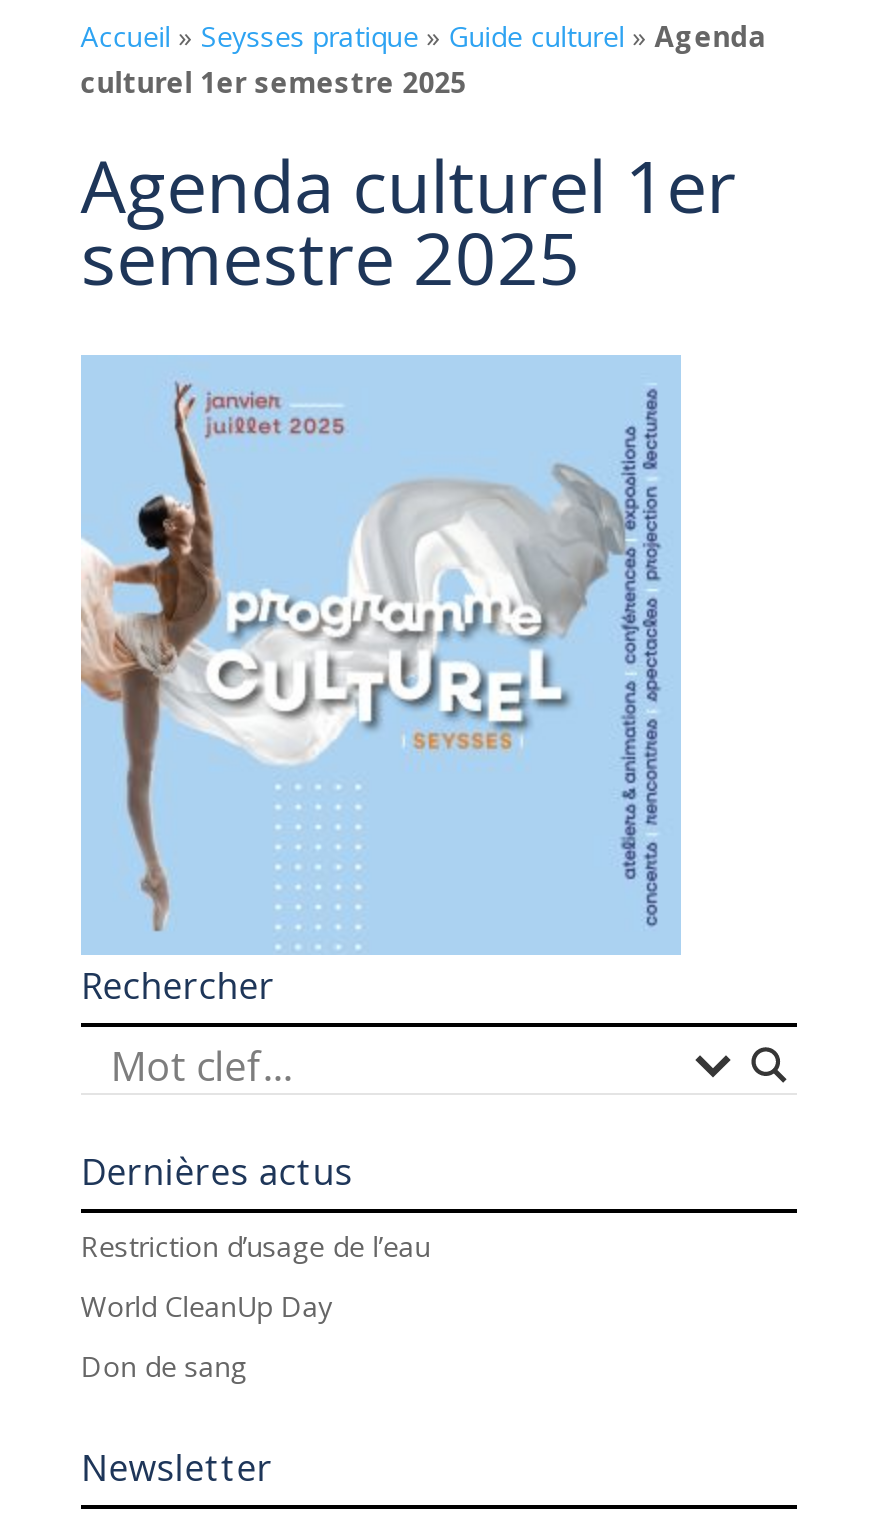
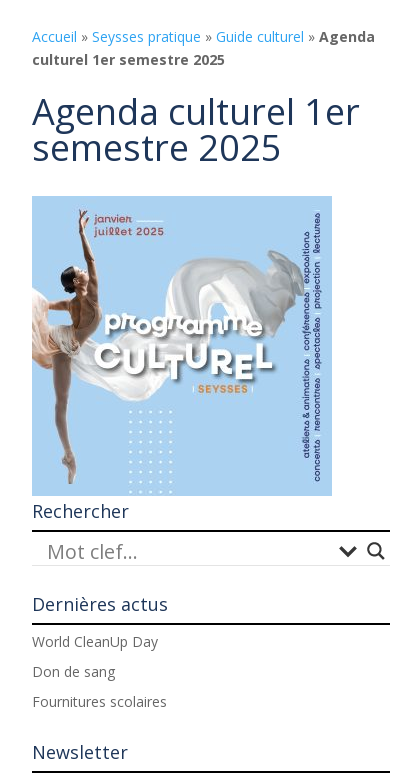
- Restriction d’usage de l’eau

moved up: World CleanUp Day | Don de sang

+ Fournitures scolaires
